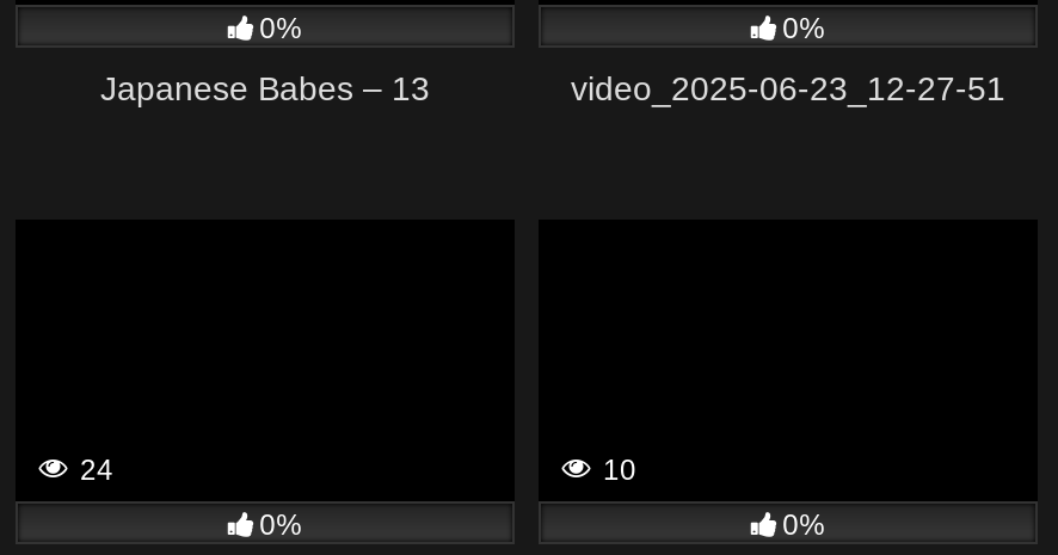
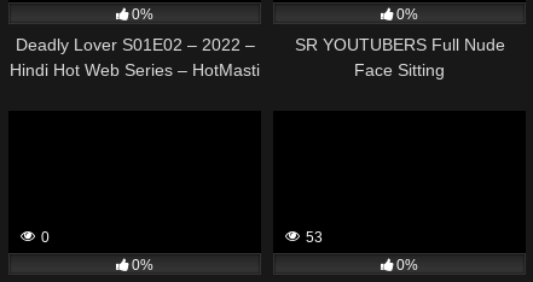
- Japanese Babes – 13
+ Deadly Lover S01E02 – 2022 –
+ Hindi Hot Web Series – HotMasti

- video_2025-06-23_12-27-51
+ SR YOUTUBERS Full Nude
+ Face Sitting

- 24
+ 0

- 10
+ 53
